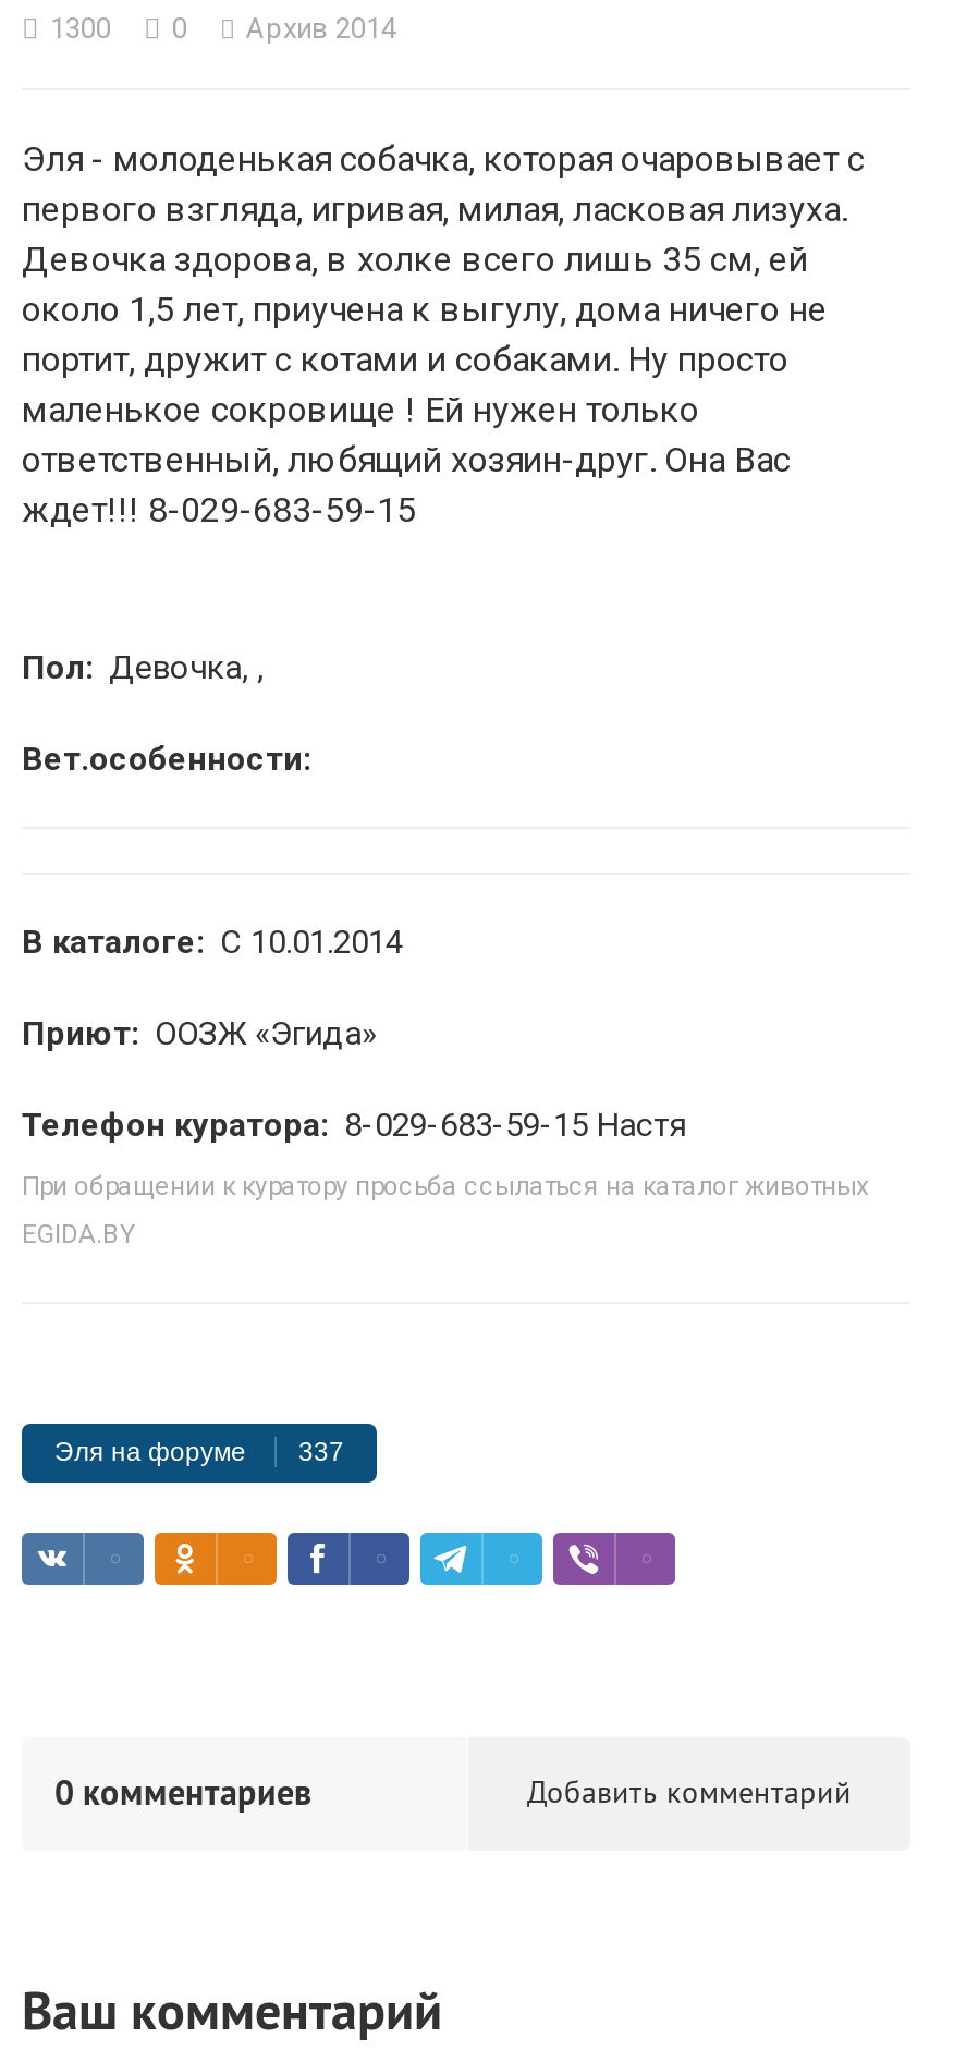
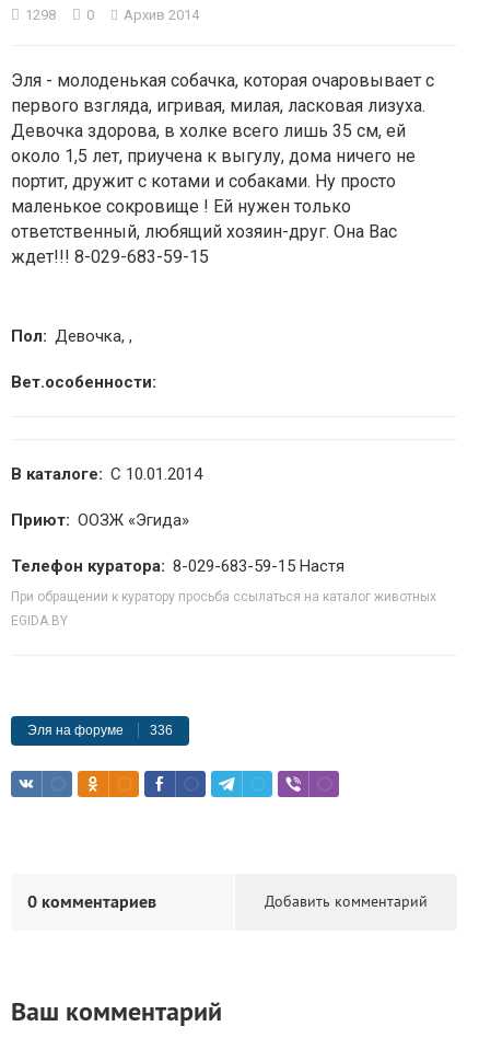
- 1300 0 Архив 2014
+ 1298 0 Архив 2014

- Эля на форуме 337
+ Эля на форуме 336
